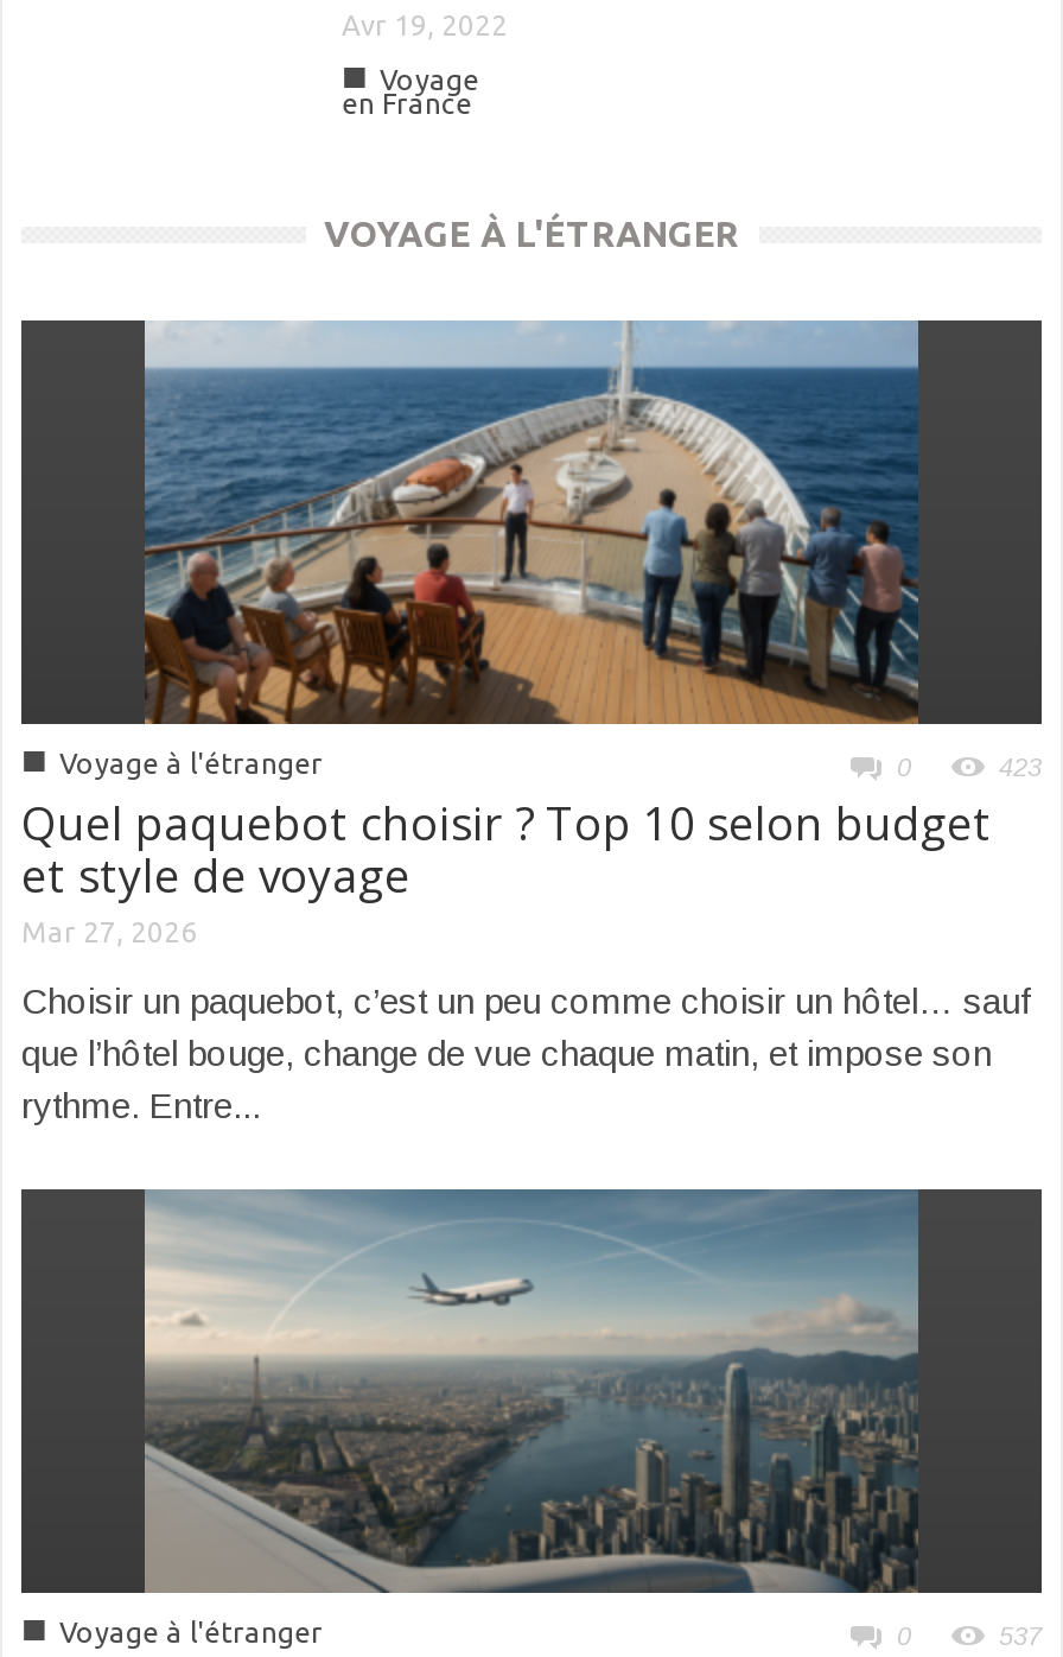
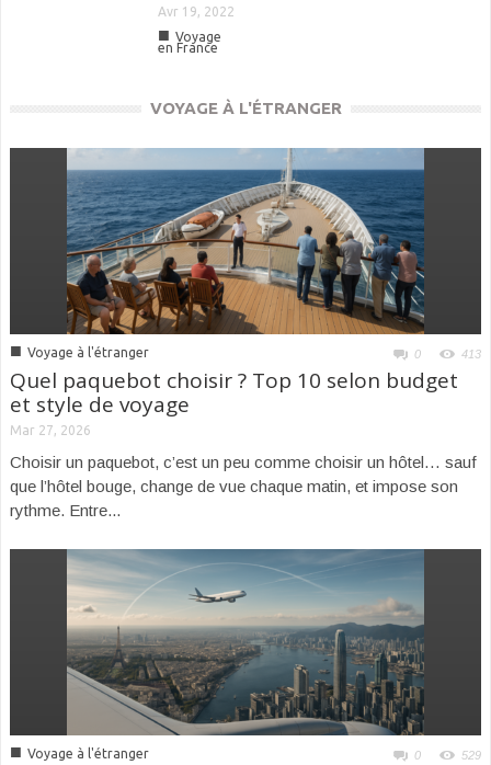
- 423
+ 413

- 537
+ 529
